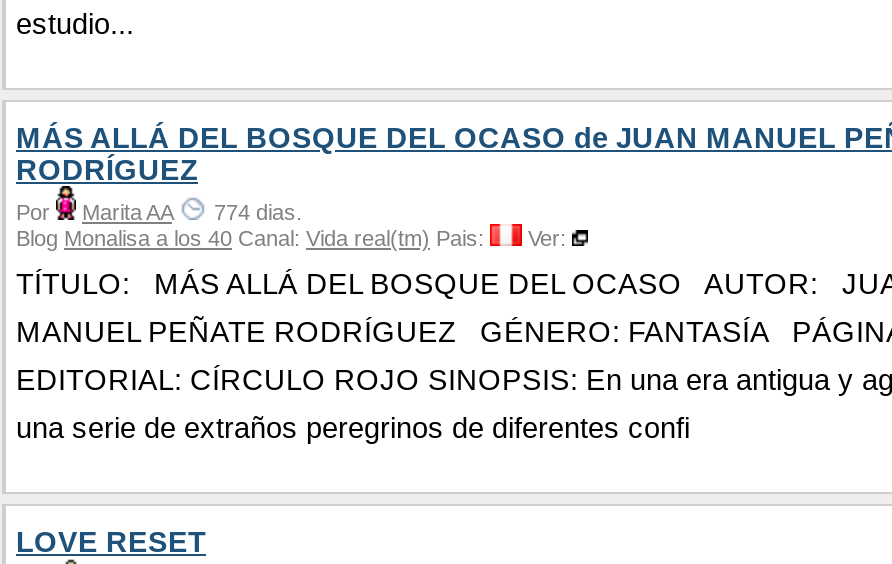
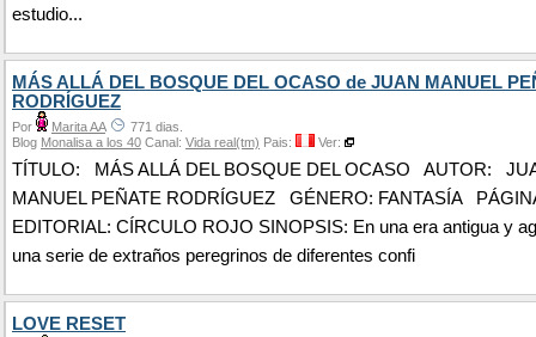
- Por Marita AA 774 dias.
+ Por Marita AA 771 dias.
